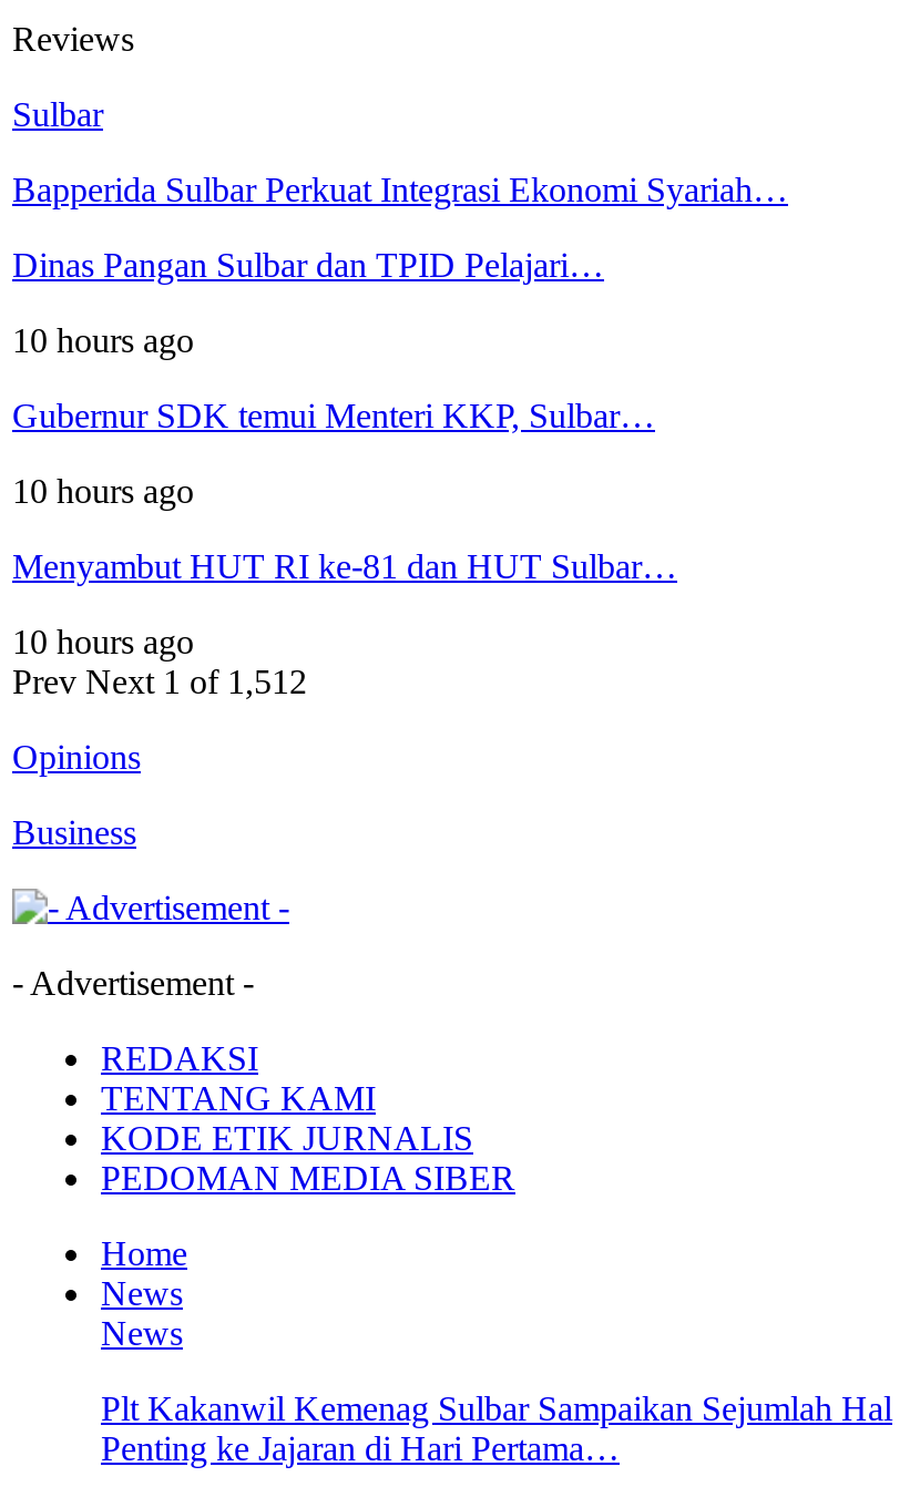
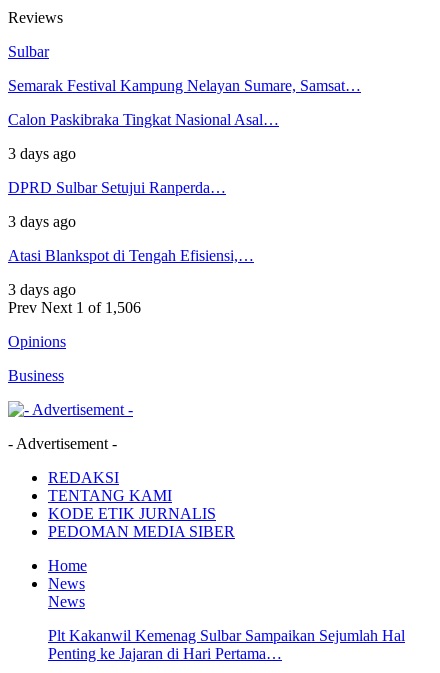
- Bapperida Sulbar Perkuat Integrasi Ekonomi Syariah…
+ Semarak Festival Kampung Nelayan Sumare, Samsat…

- Dinas Pangan Sulbar dan TPID Pelajari…
+ Calon Paskibraka Tingkat Nasional Asal…

- 10 hours ago
+ 3 days ago

- Gubernur SDK temui Menteri KKP, Sulbar…
+ DPRD Sulbar Setujui Ranperda…

- 10 hours ago
+ 3 days ago

- Menyambut HUT RI ke-81 dan HUT Sulbar…
+ Atasi Blankspot di Tengah Efisiensi,…

- 10 hours ago
- Prev Next 1 of 1,512
+ 3 days ago
+ Prev Next 1 of 1,506
